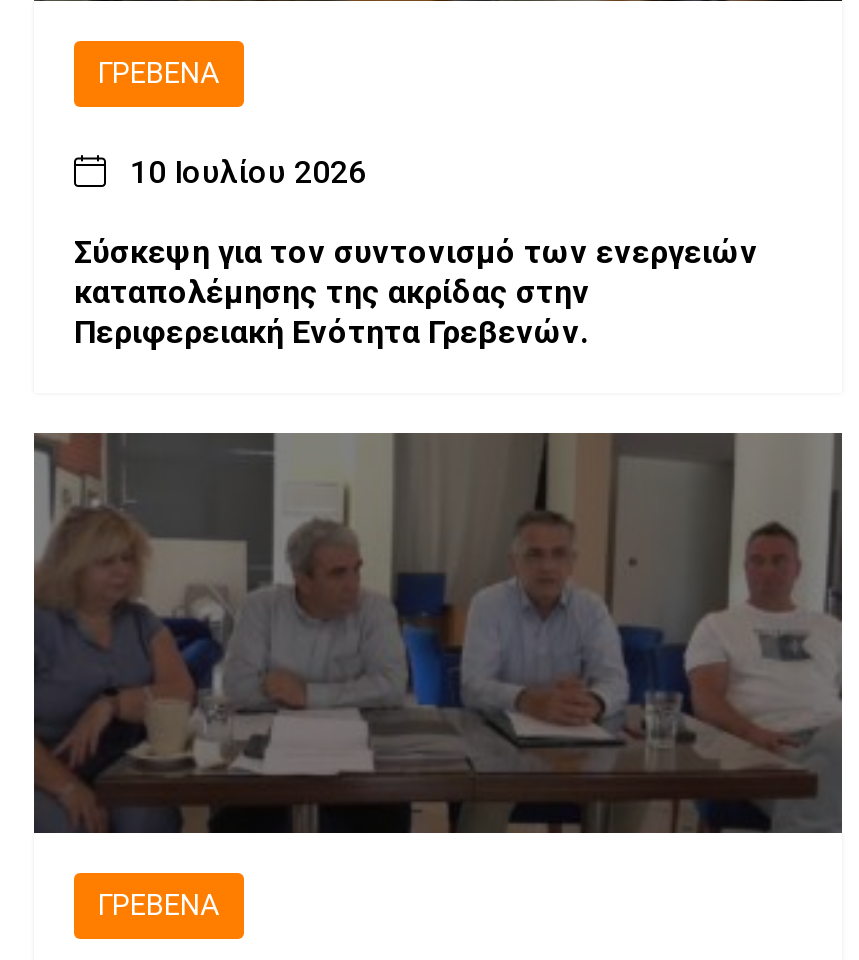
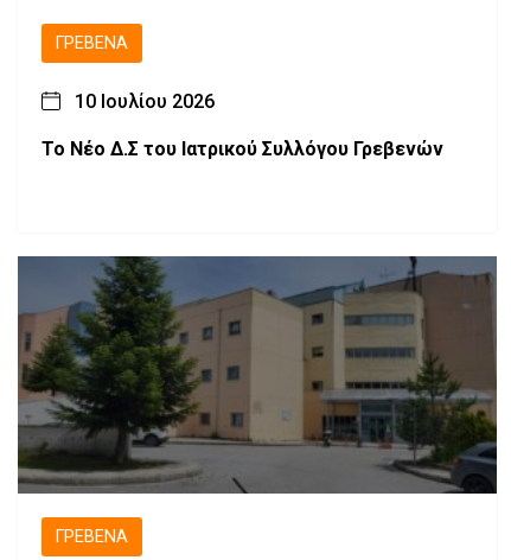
- Σύσκεψη για τον συντονισμό των ενεργειών
- καταπολέμησης της ακρίδας στην
- Περιφερειακή Ενότητα Γρεβενών.
+ Το Νέο Δ.Σ του Ιατρικού Συλλόγου Γρεβενών

- [image]
+ [image]
